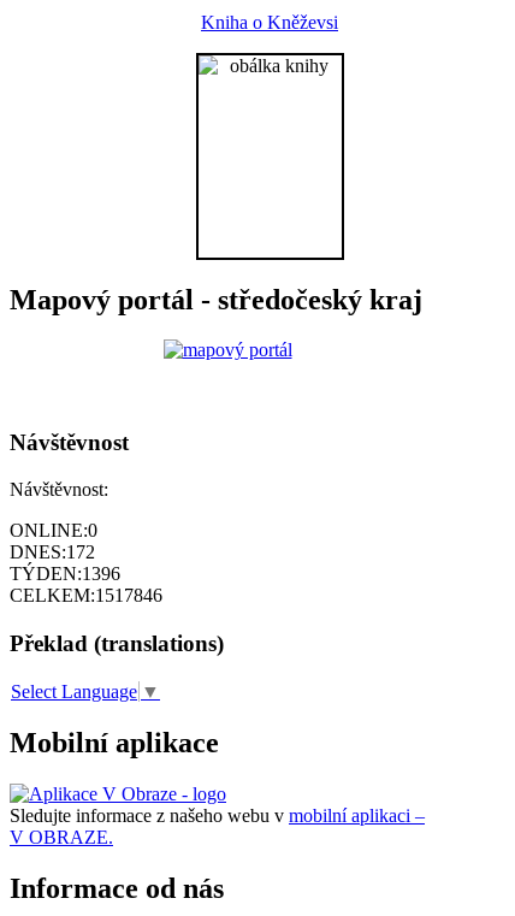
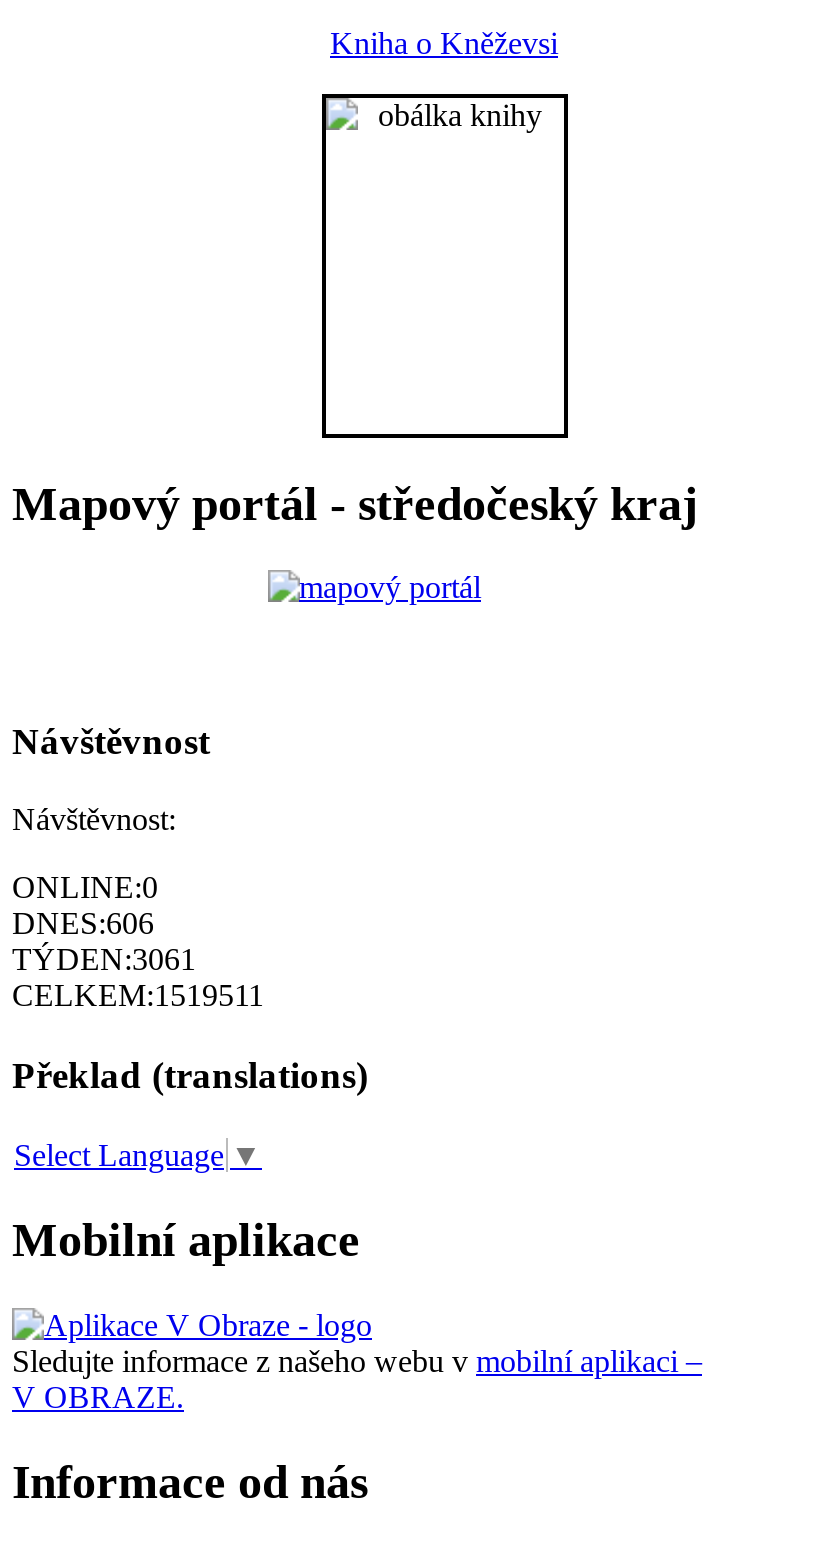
- DNES:172
+ DNES:606

- TÝDEN:1396
+ TÝDEN:3061

- CELKEM:1517846
+ CELKEM:1519511
